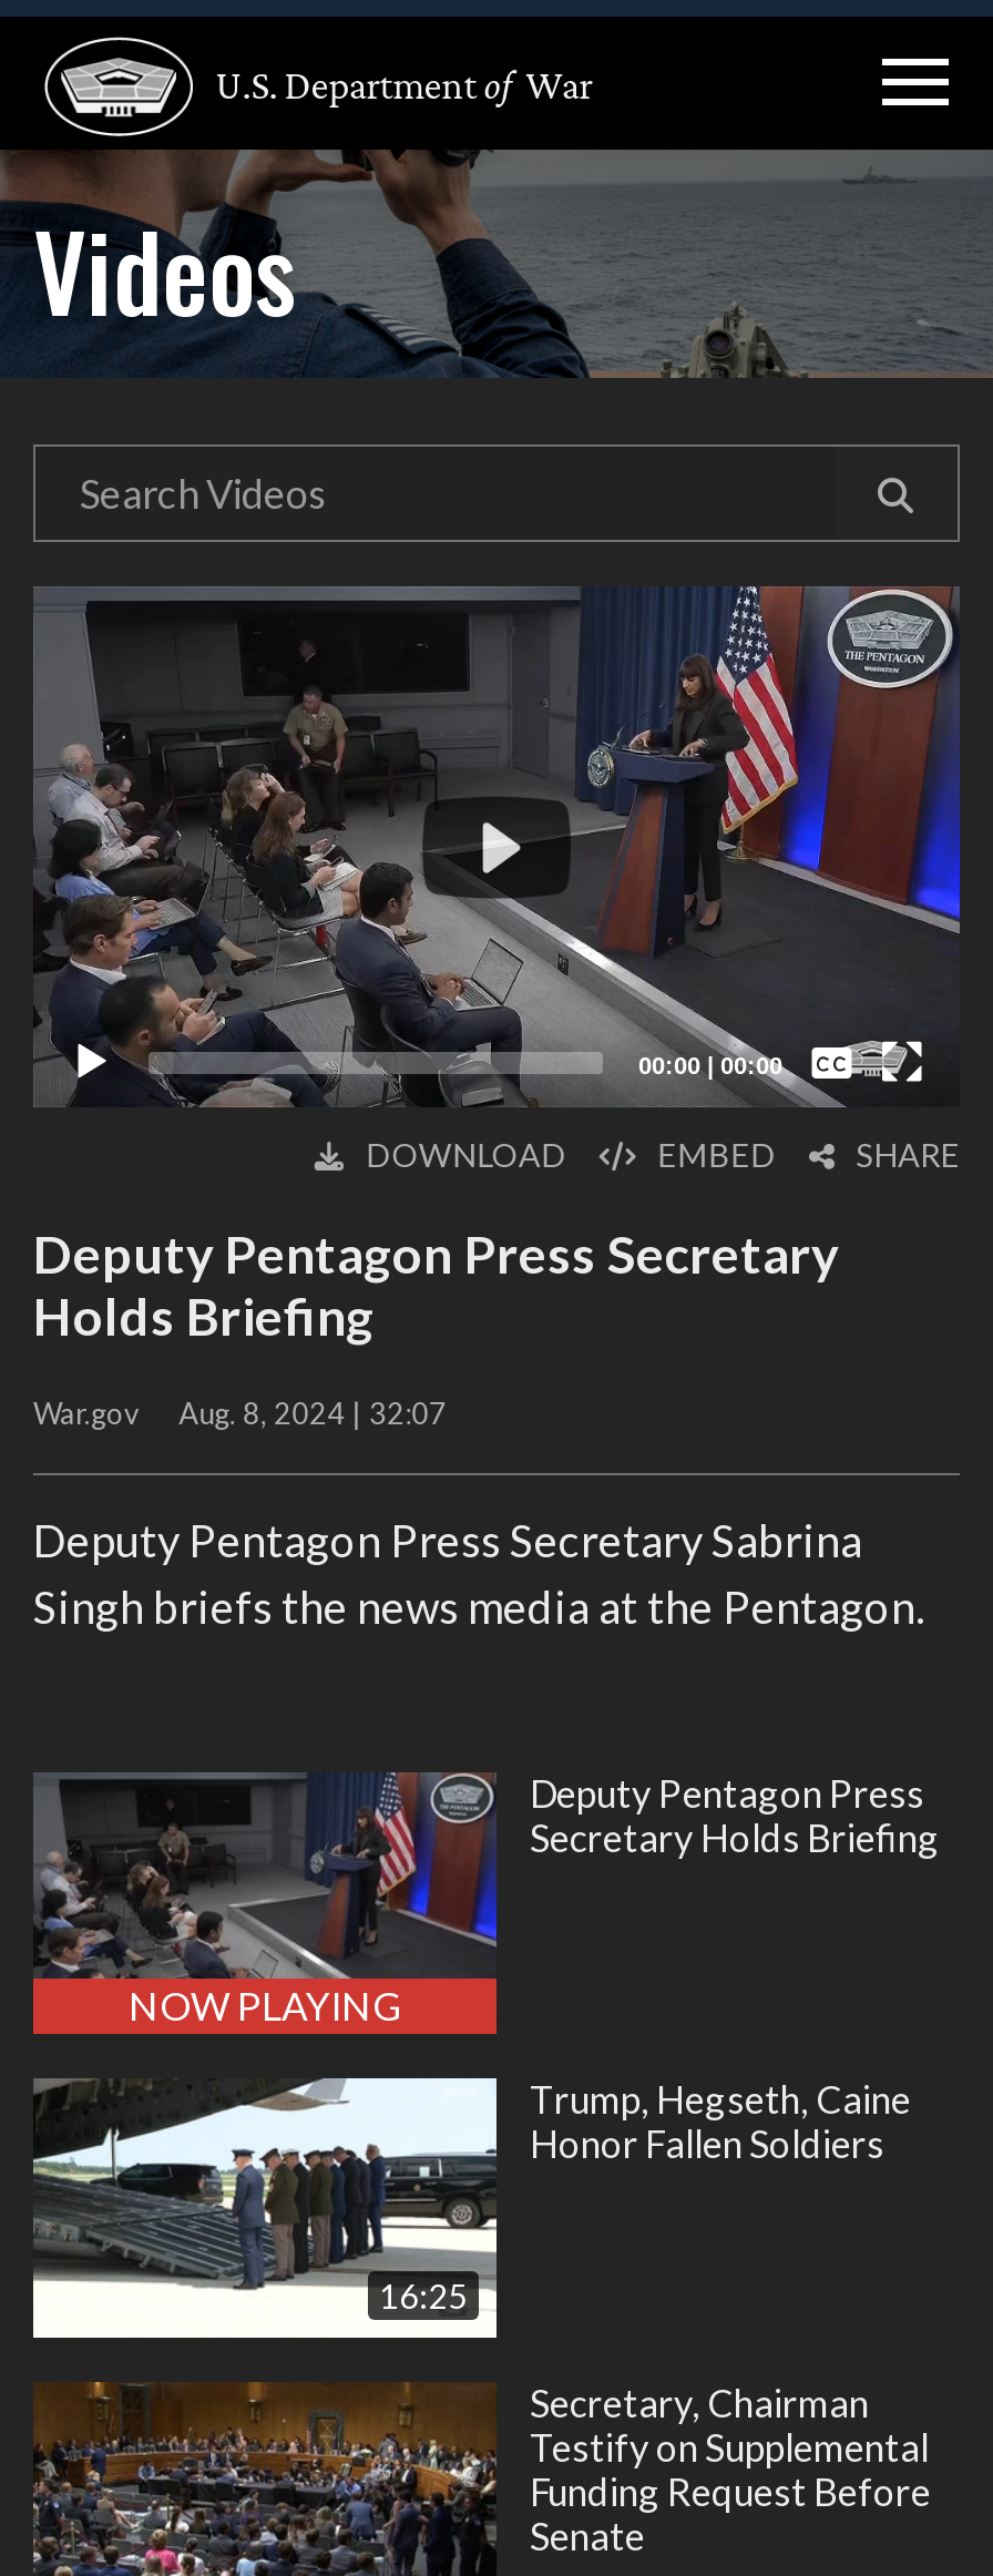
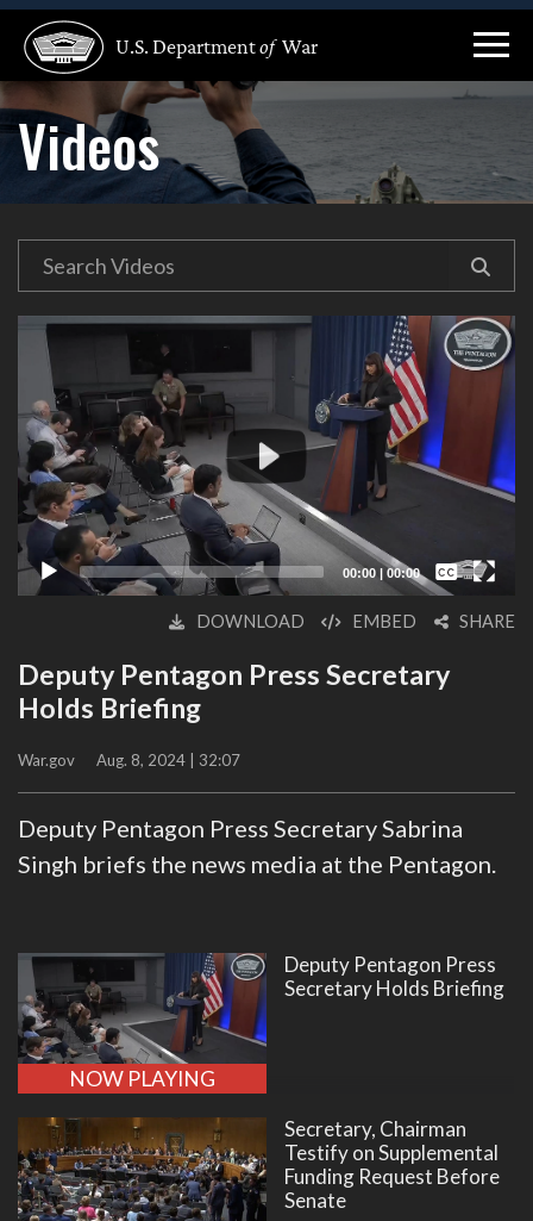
- [image]
- 16:25

- Trump, Hegseth, Caine
- Honor Fallen Soldiers
